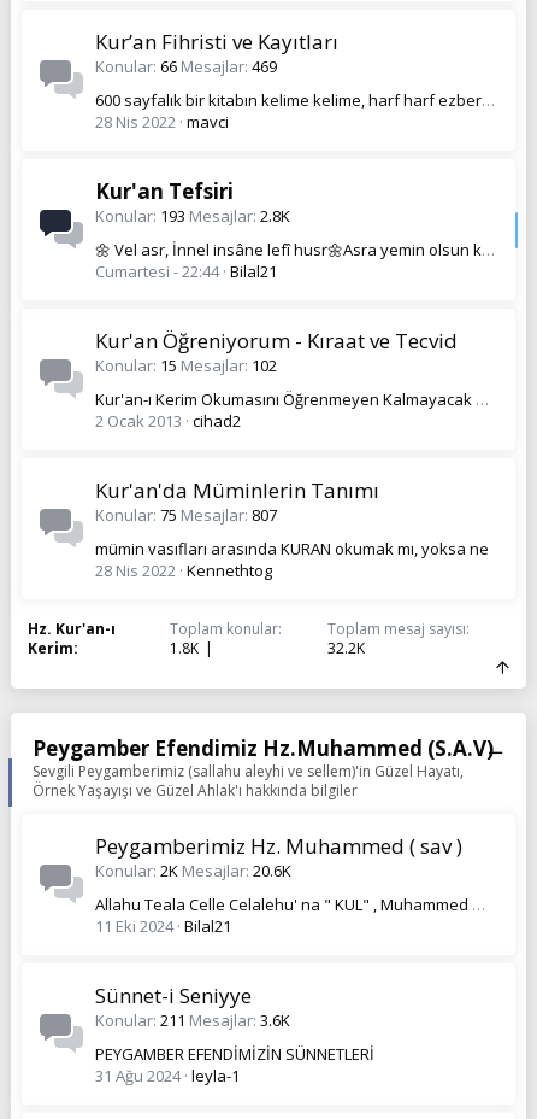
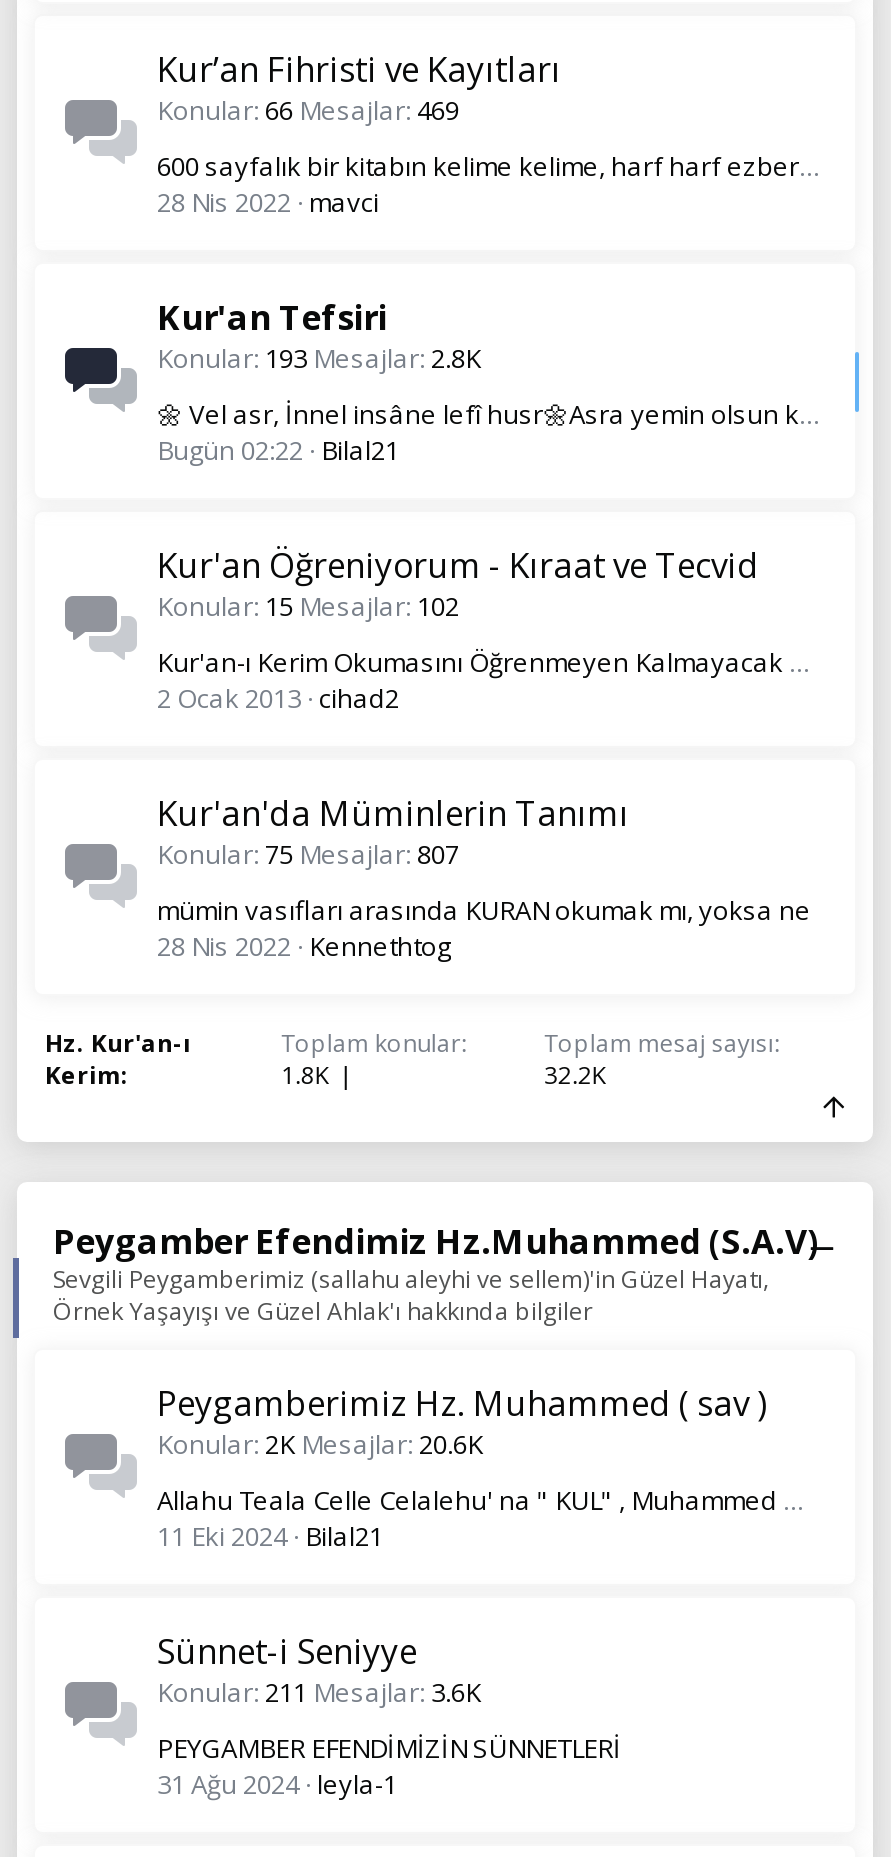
- Cumartesi - 22:44 Bilal21
+ Bugün 02:22 Bilal21
